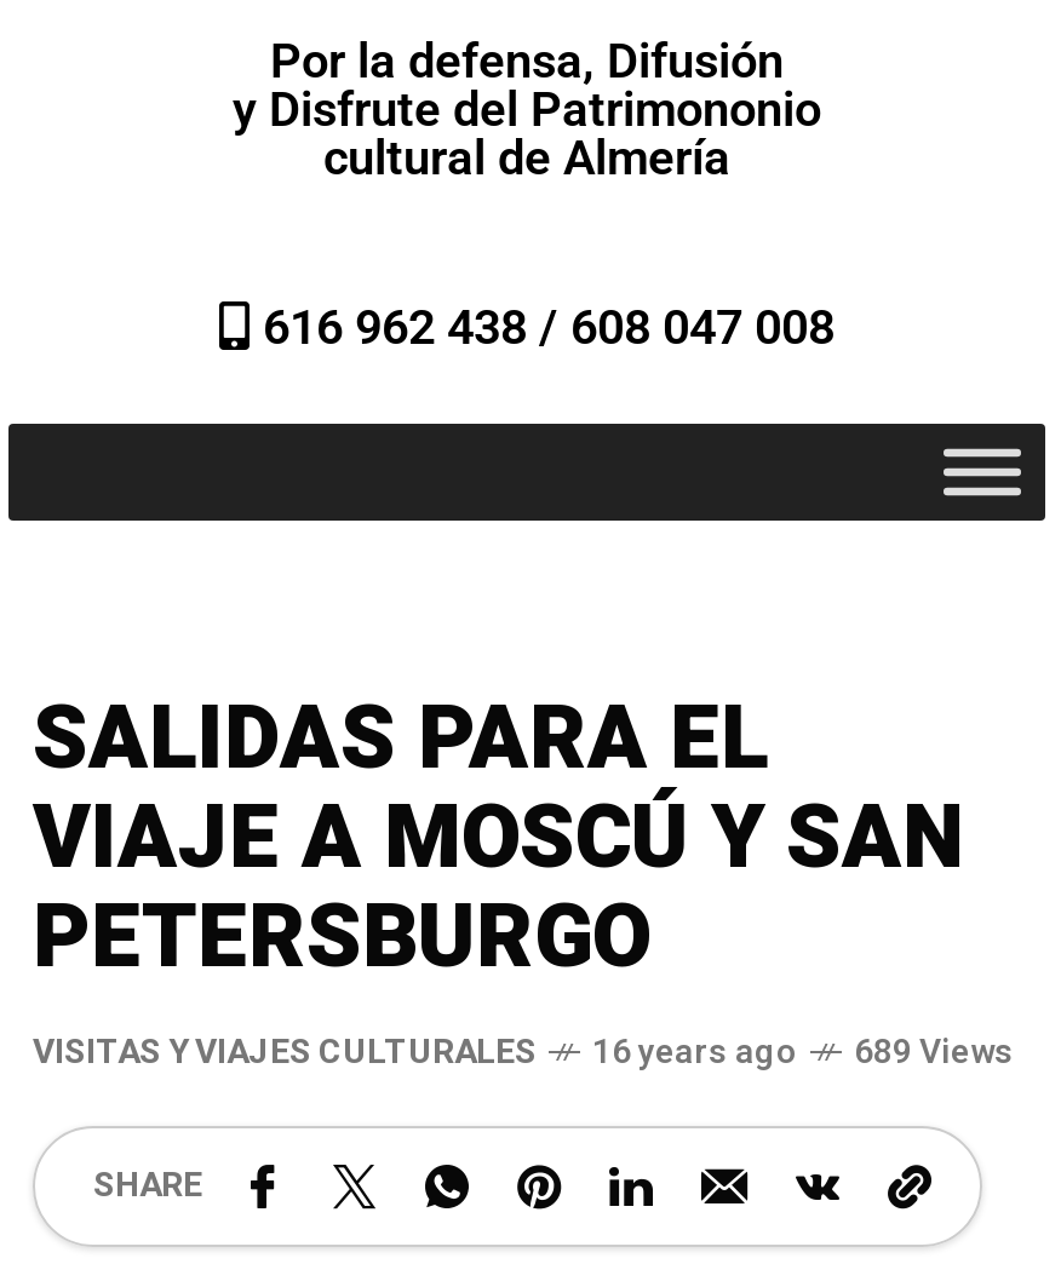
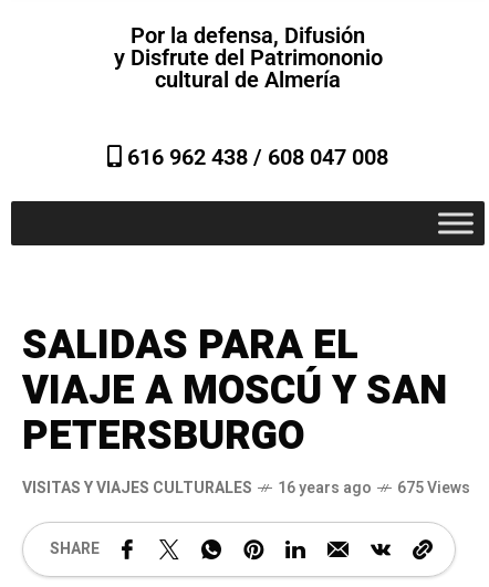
- VISITAS Y VIAJES CULTURALES 16 years ago 689 Views
+ VISITAS Y VIAJES CULTURALES 16 years ago 675 Views
